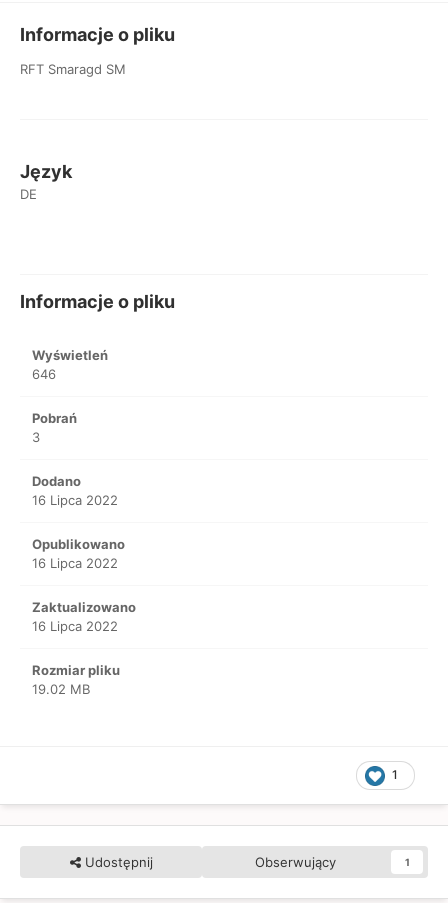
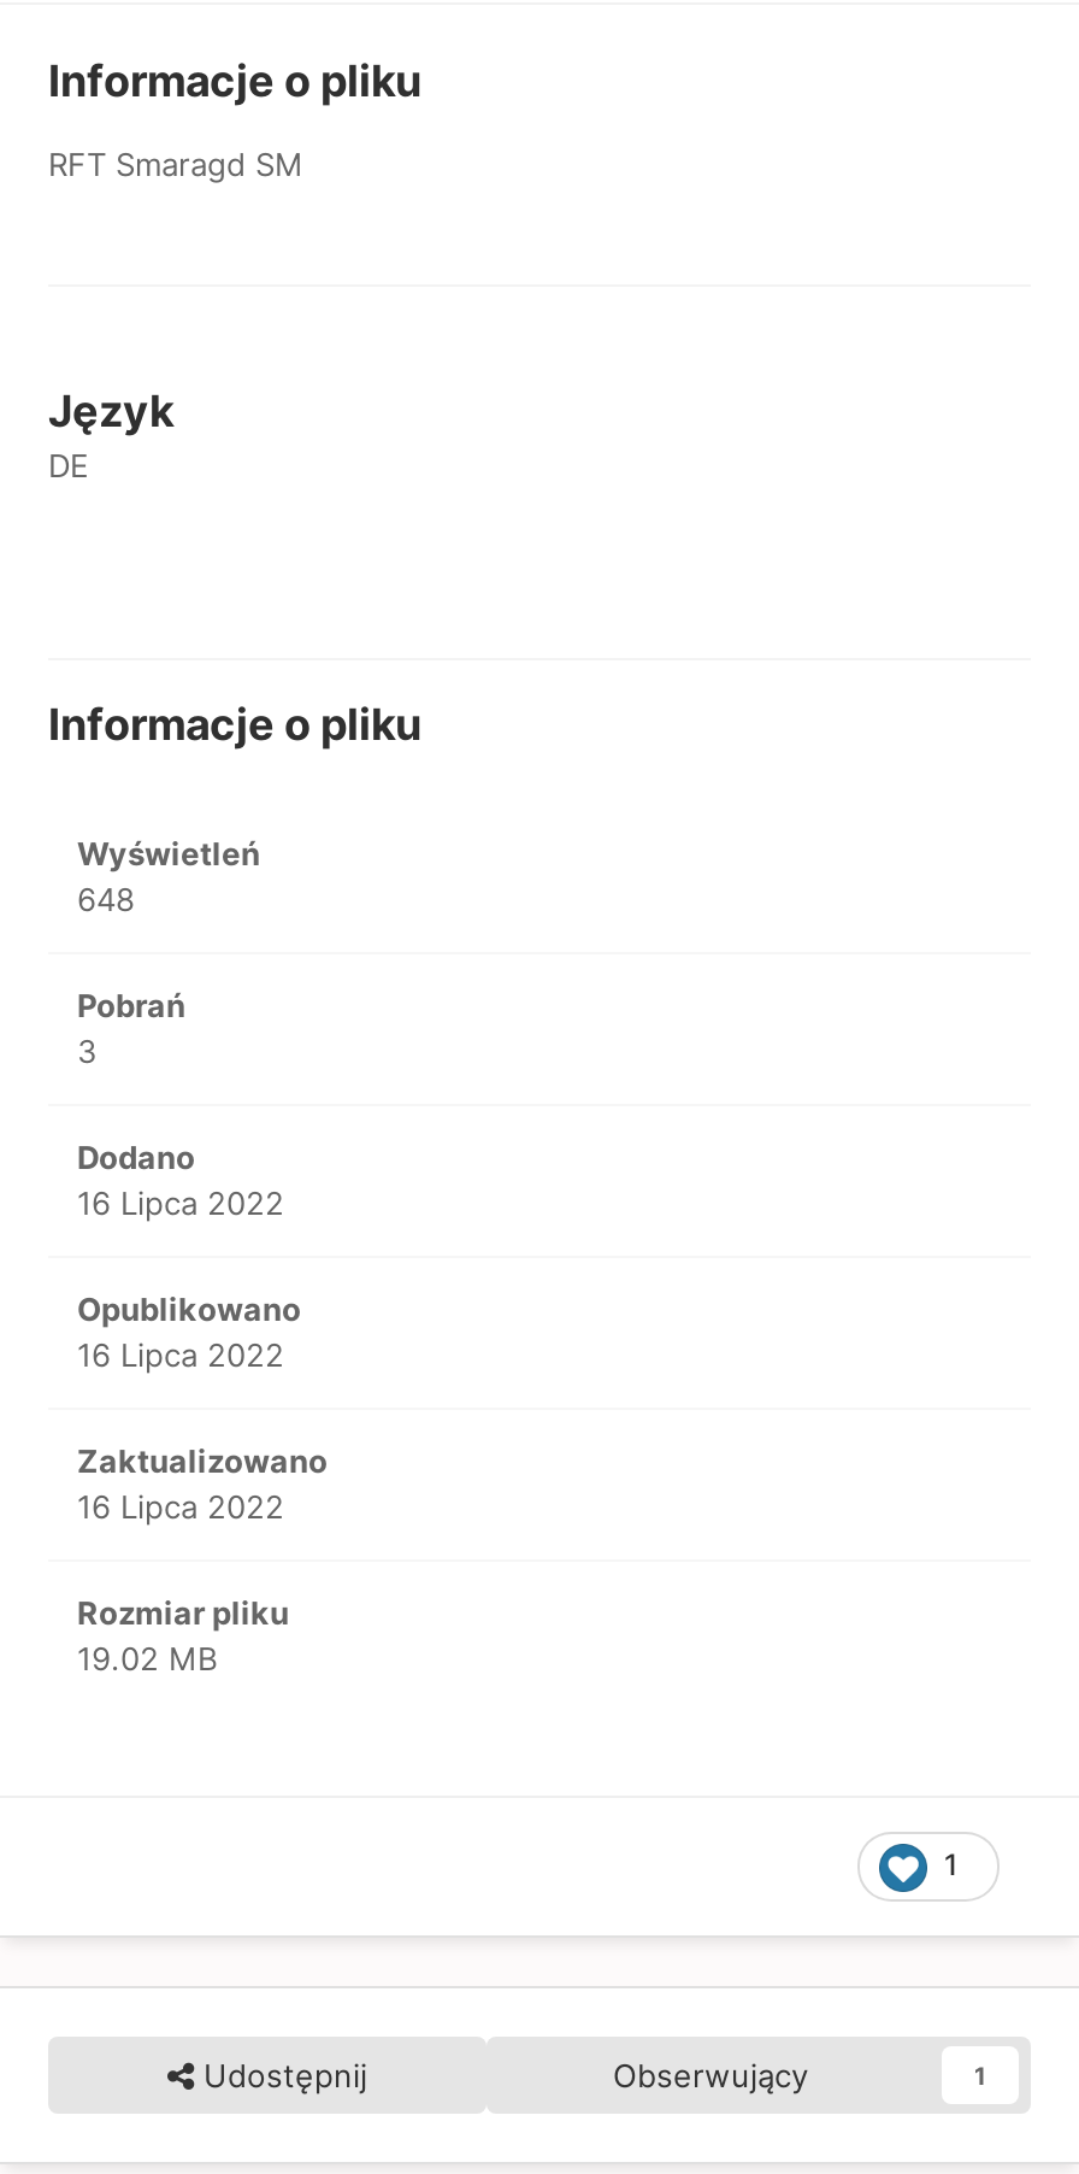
- 646
+ 648
